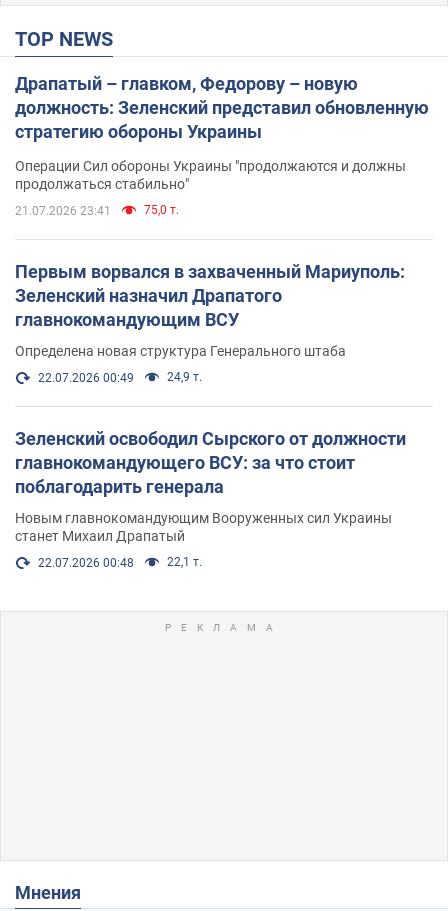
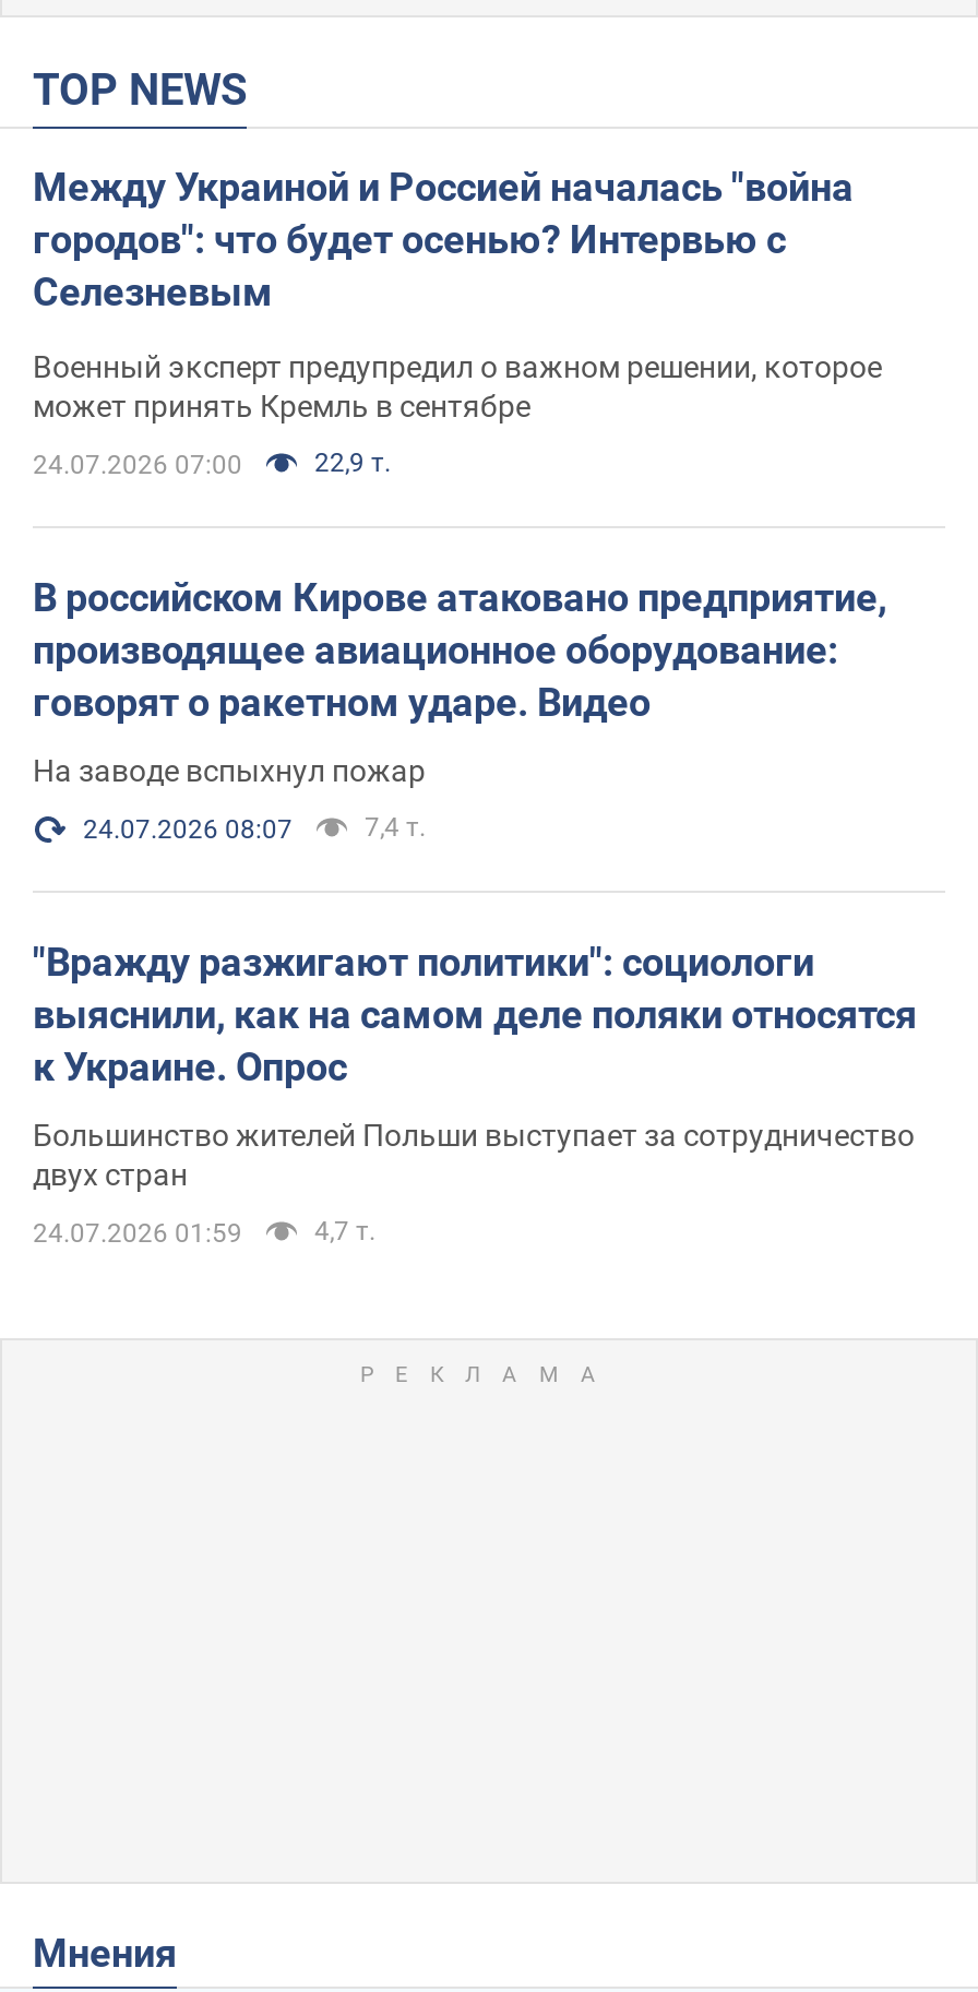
- Драпатый – главком, Федорову – новую
- должность: Зеленский представил обновленную
- стратегию обороны Украины
+ Между Украиной и Россией началась "война
+ городов": что будет осенью? Интервью с
+ Селезневым

- Операции Сил обороны Украины "продолжаются и должны
- продолжаться стабильно"
+ Военный эксперт предупредил о важном решении, которое
+ может принять Кремль в сентябре

- 21.07.2026 23:41
- 75,0 т.
+ 24.07.2026 07:00
+ 22,9 т.

- Первым ворвался в захваченный Мариуполь:
- Зеленский назначил Драпатого
- главнокомандующим ВСУ
+ В российском Кирове атаковано предприятие,
+ производящее авиационное оборудование:
+ говорят о ракетном ударе. Видео

- Определена новая структура Генерального штаба
+ На заводе вспыхнул пожар

- 22.07.2026 00:49
- 24,9 т.
+ 24.07.2026 08:07
+ 7,4 т.

- Зеленский освободил Сырского от должности
- главнокомандующего ВСУ: за что стоит
- поблагодарить генерала
+ "Вражду разжигают политики": социологи
+ выяснили, как на самом деле поляки относятся
+ к Украине. Опрос

- Новым главнокомандующим Вооруженных сил Украины
- станет Михаил Драпатый
+ Большинство жителей Польши выступает за сотрудничество
+ двух стран

- 22.07.2026 00:48
- 22,1 т.
+ 24.07.2026 01:59
+ 4,7 т.
